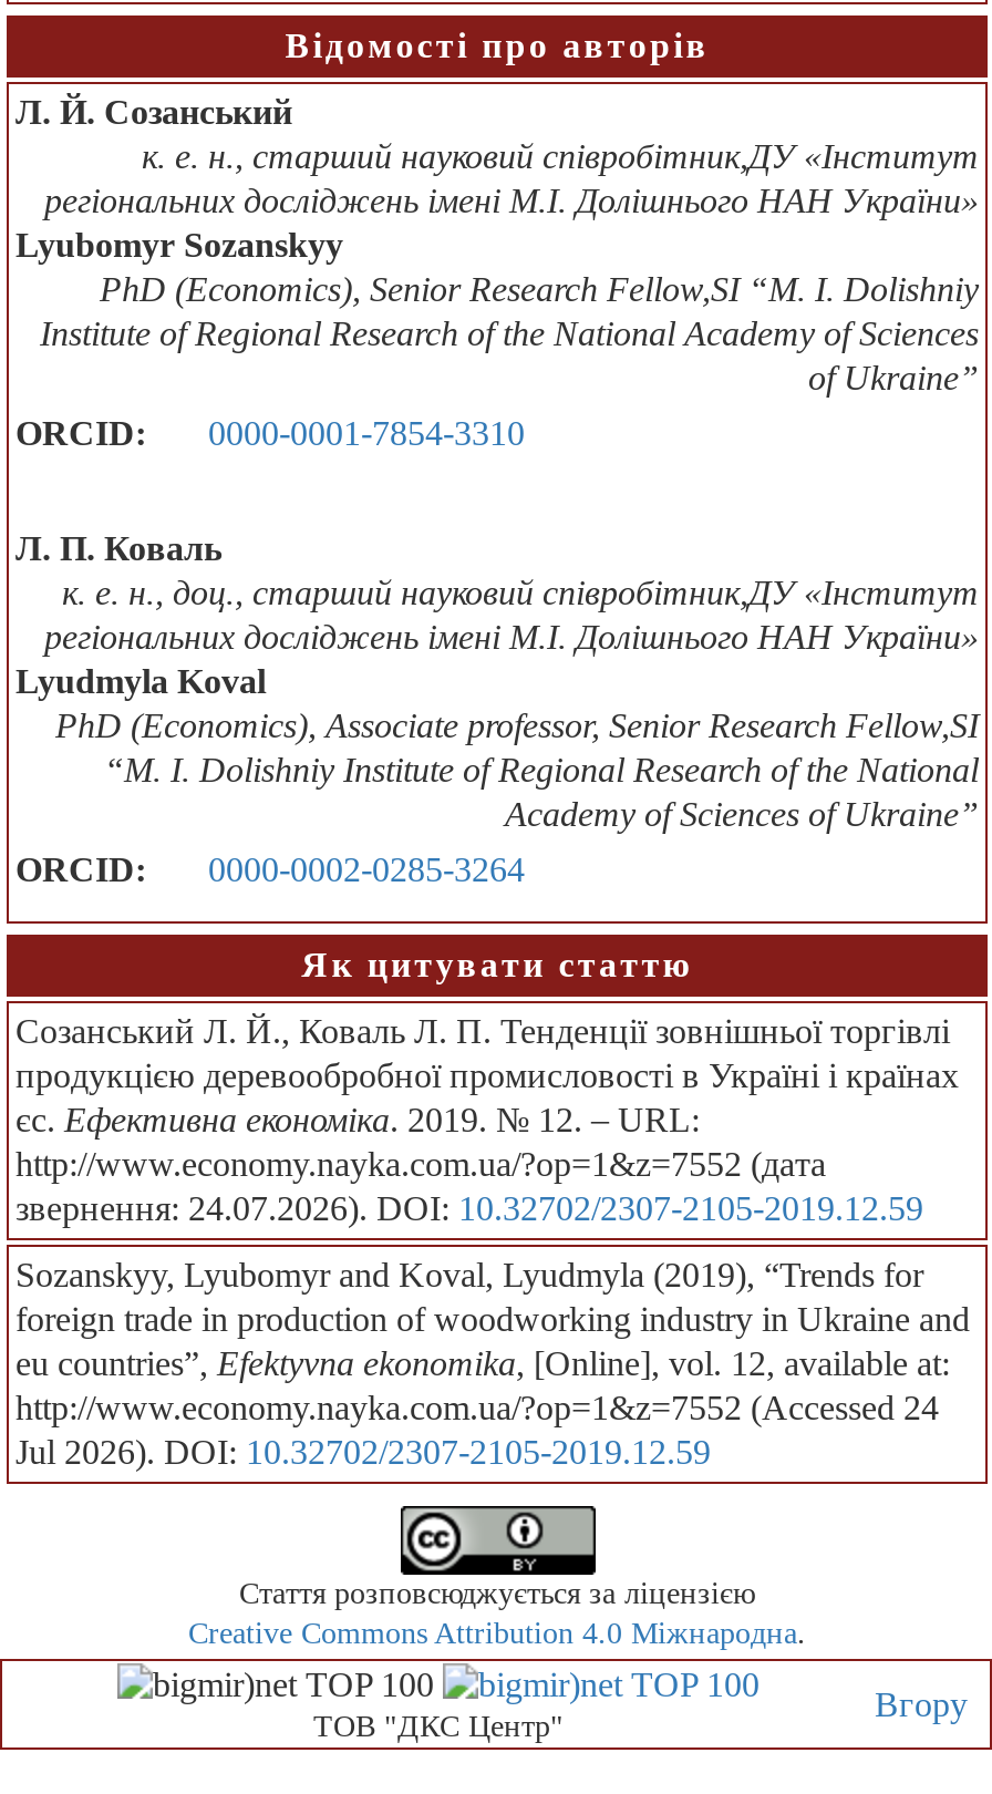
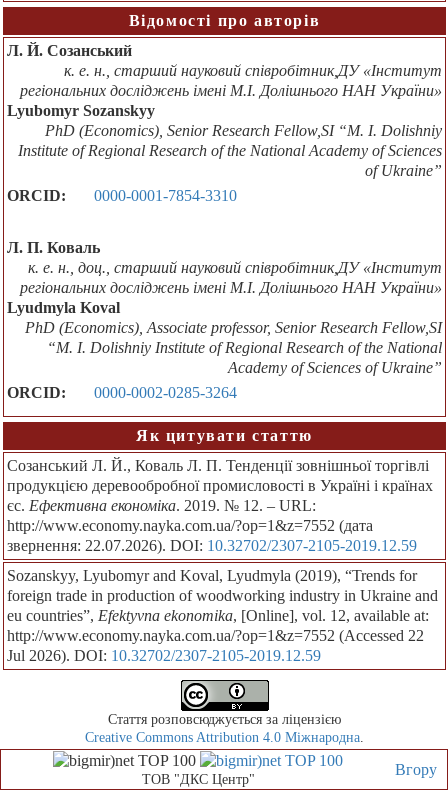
- звернення: 24.07.2026). DOI: 10.32702/2307-2105-2019.12.59
+ звернення: 22.07.2026). DOI: 10.32702/2307-2105-2019.12.59

- http://www.economy.nayka.com.ua/?op=1&z=7552 (Accessed 24
+ http://www.economy.nayka.com.ua/?op=1&z=7552 (Accessed 22
